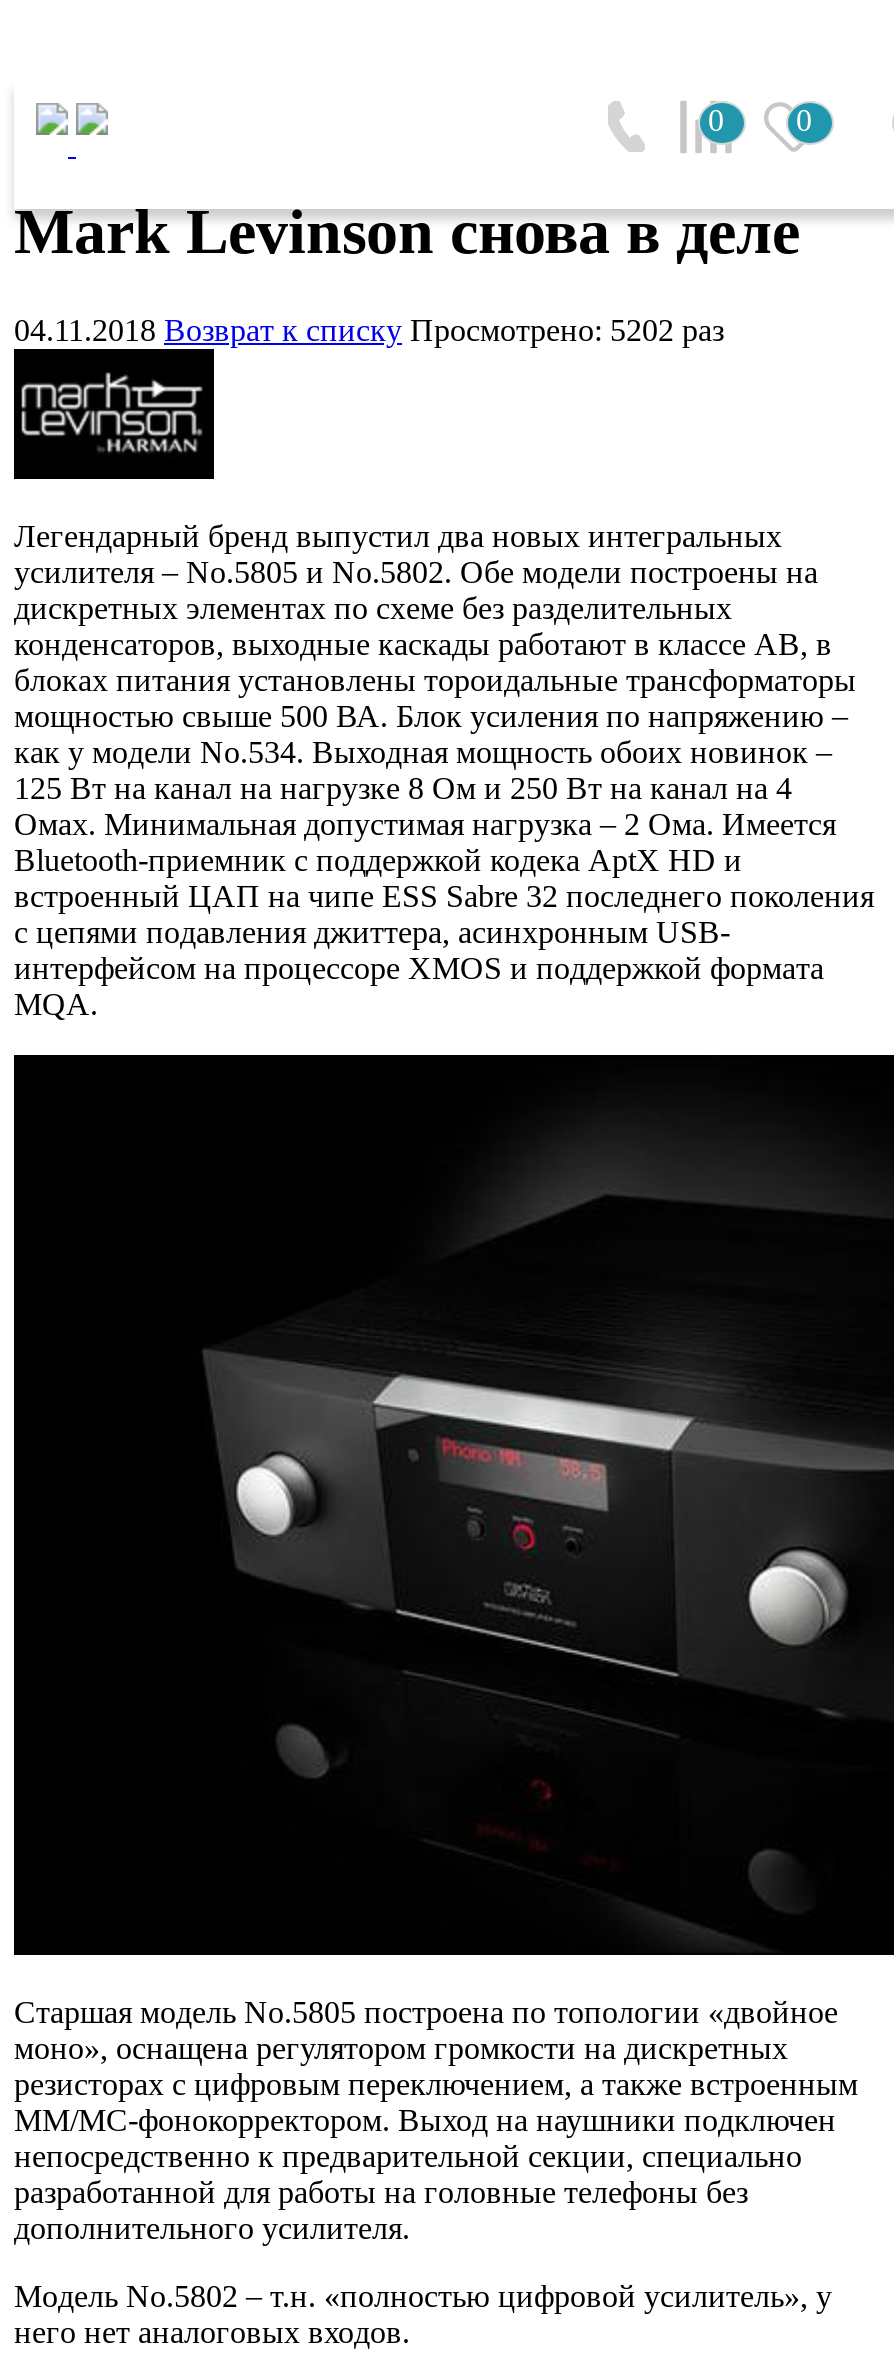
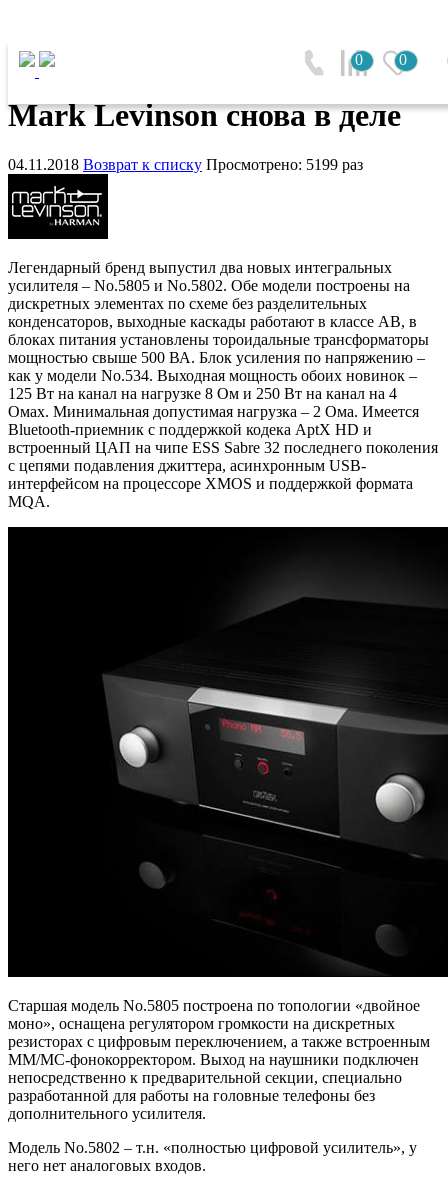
- 04.11.2018 Возврат к списку Просмотрено: 5202 раз
+ 04.11.2018 Возврат к списку Просмотрено: 5199 раз
